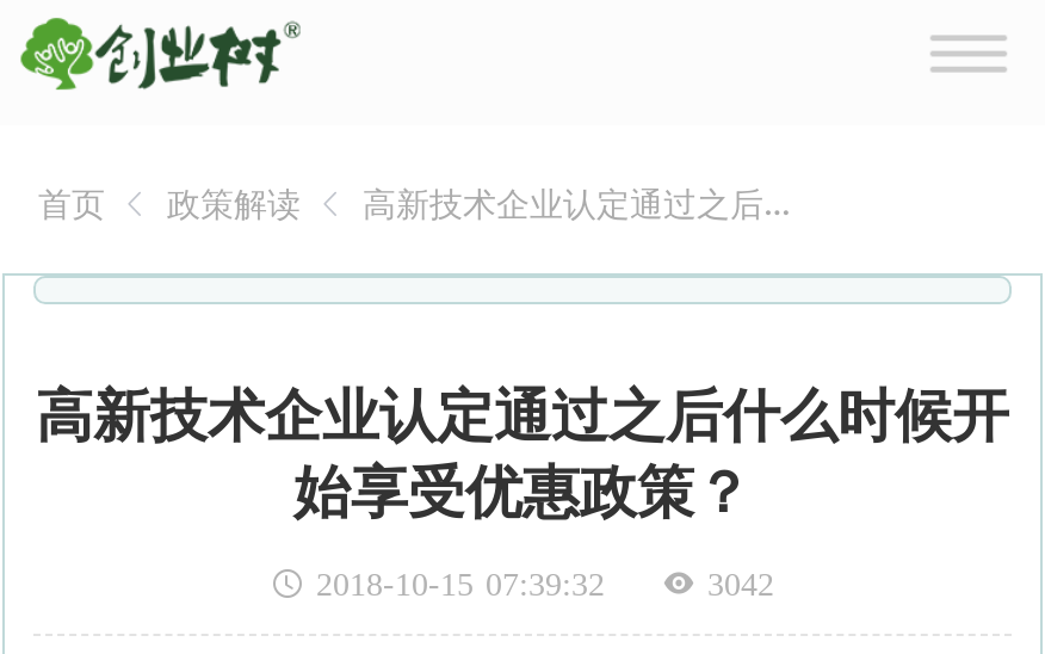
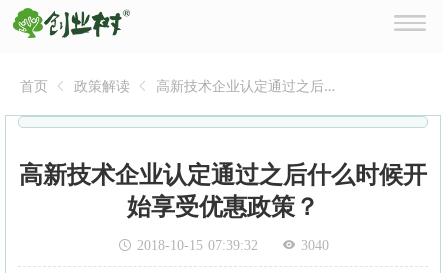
- 3042
+ 3040
